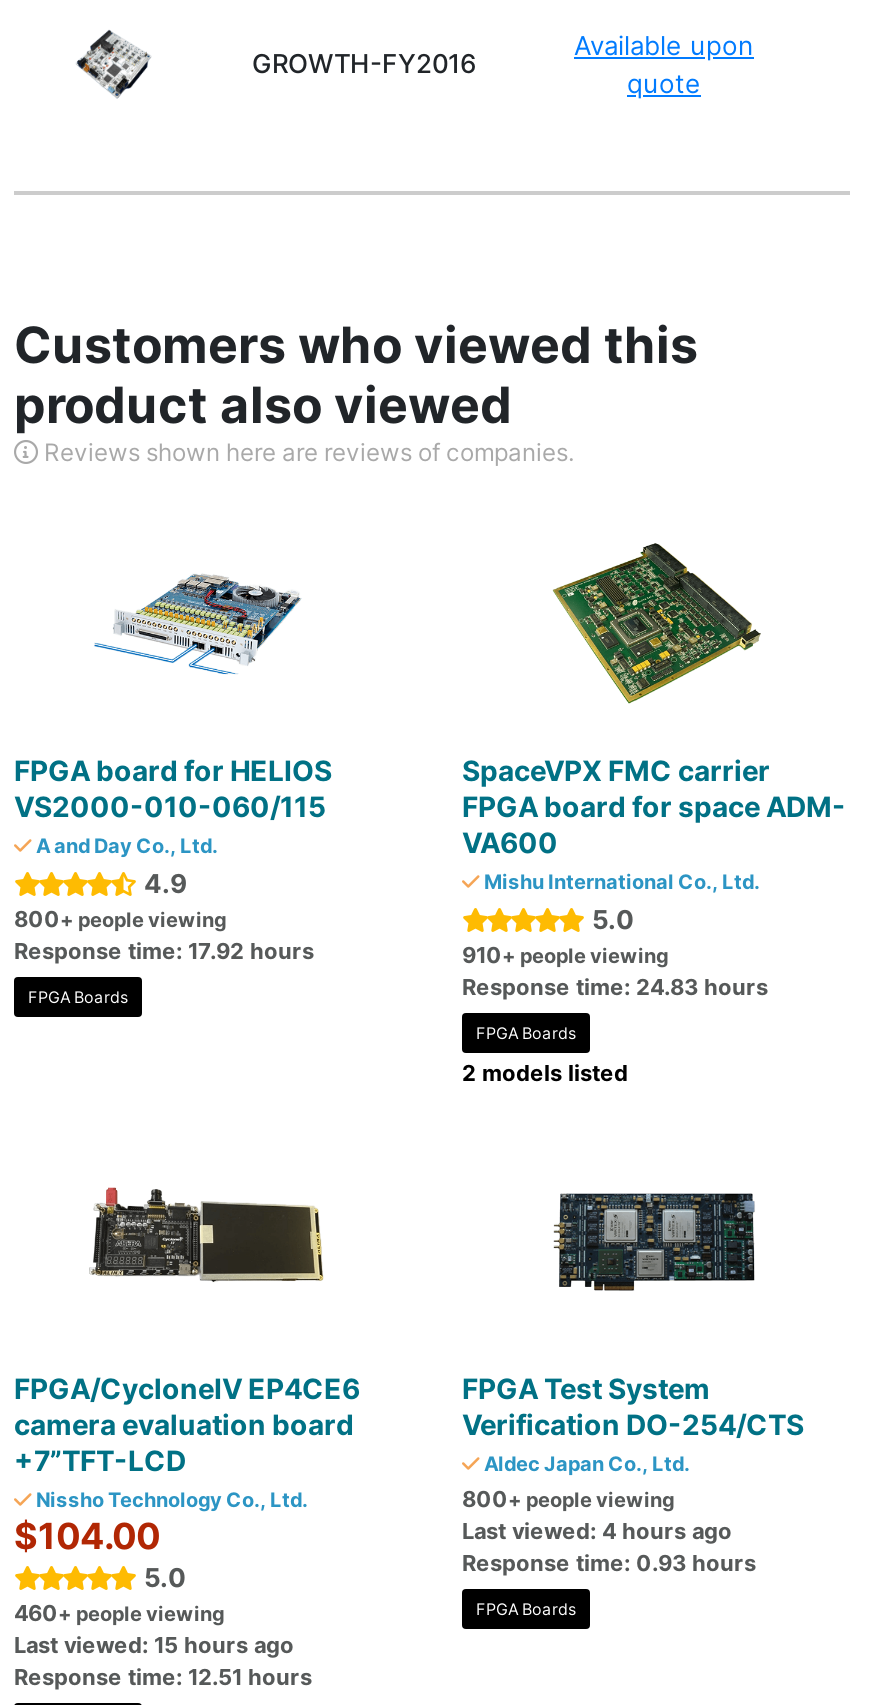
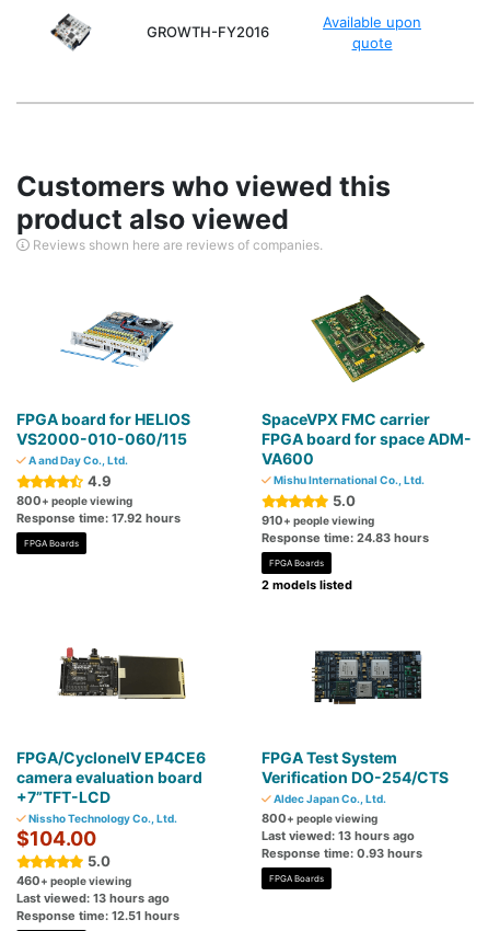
- Last viewed: 4 hours ago
+ Last viewed: 13 hours ago

- Last viewed: 15 hours ago
+ Last viewed: 13 hours ago
